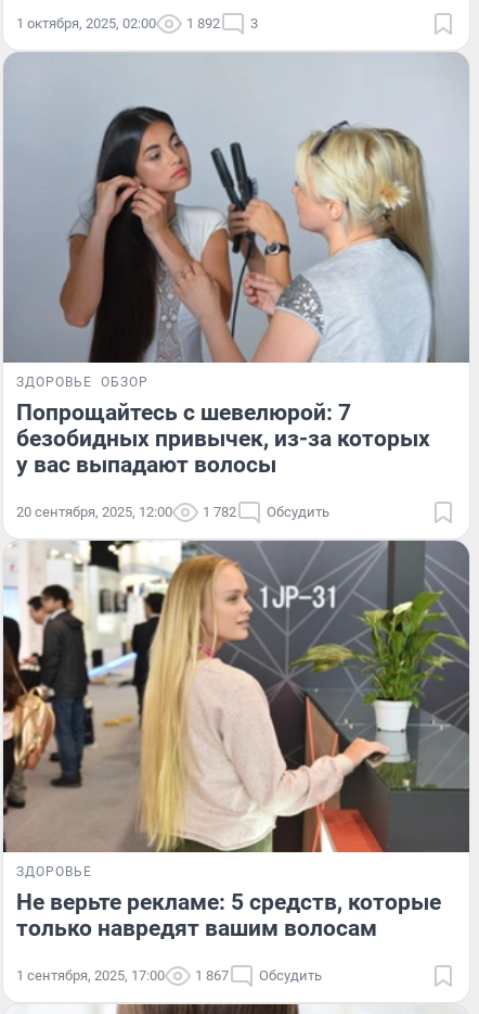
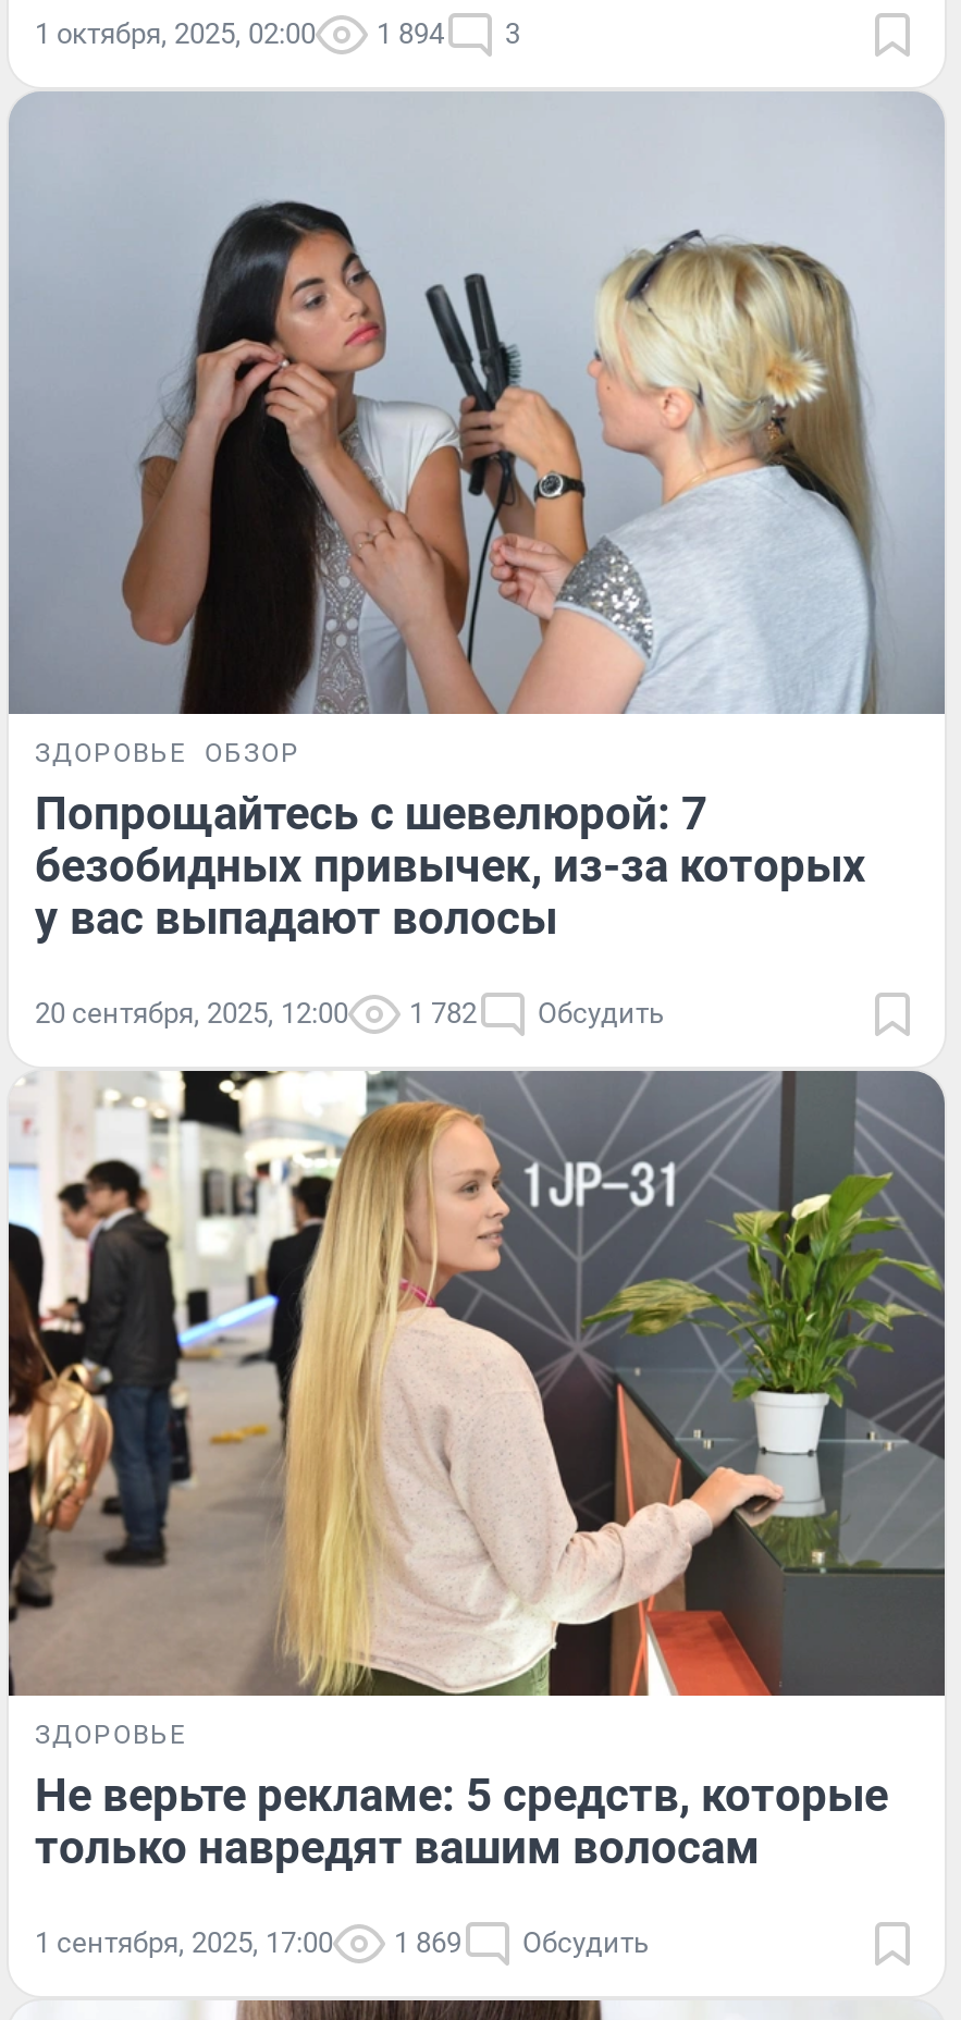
- 1 октября, 2025, 02:00 1 892 3
+ 1 октября, 2025, 02:00 1 894 3

- 1 сентября, 2025, 17:00 1 867 Обсудить
+ 1 сентября, 2025, 17:00 1 869 Обсудить
